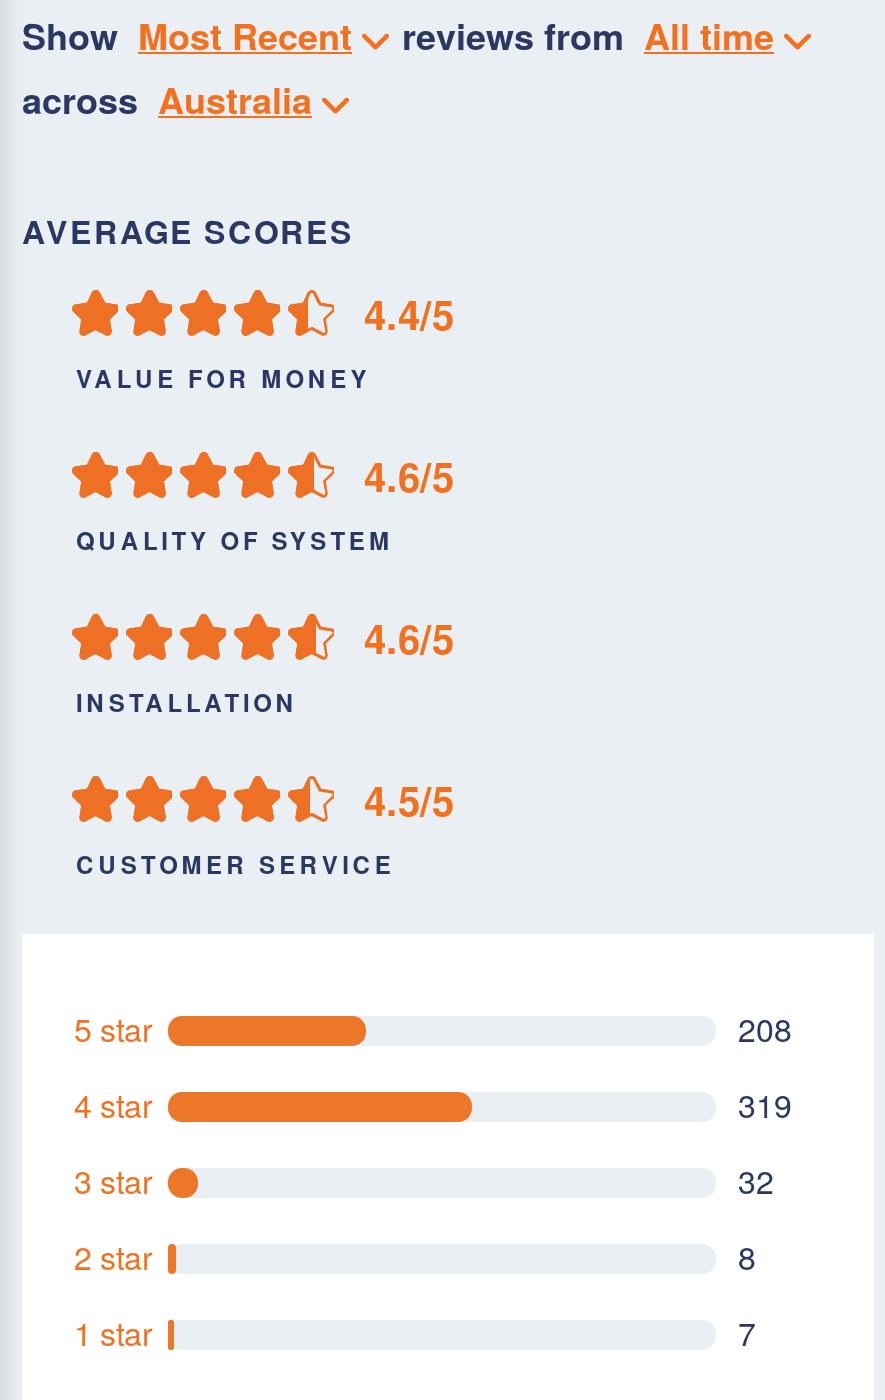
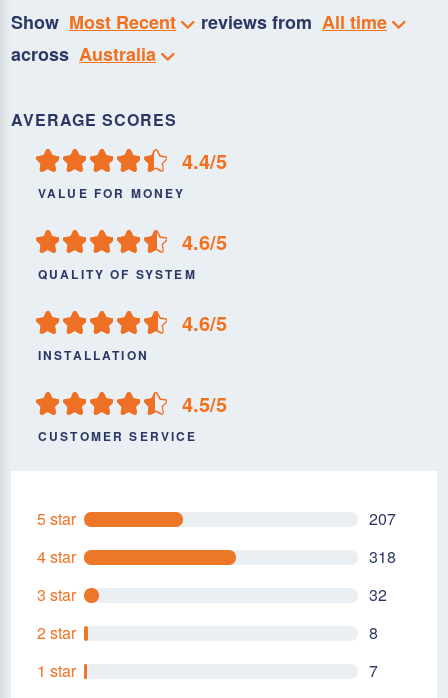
- 208
+ 207

- 319
+ 318
